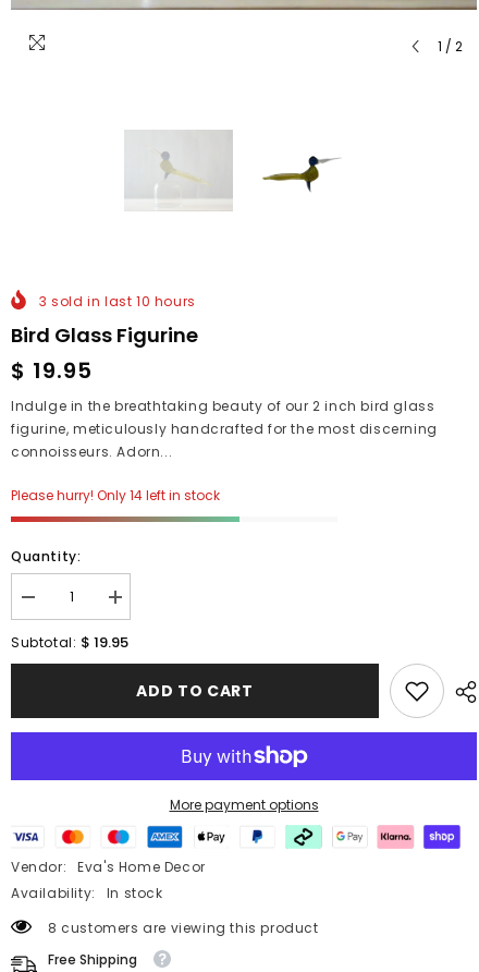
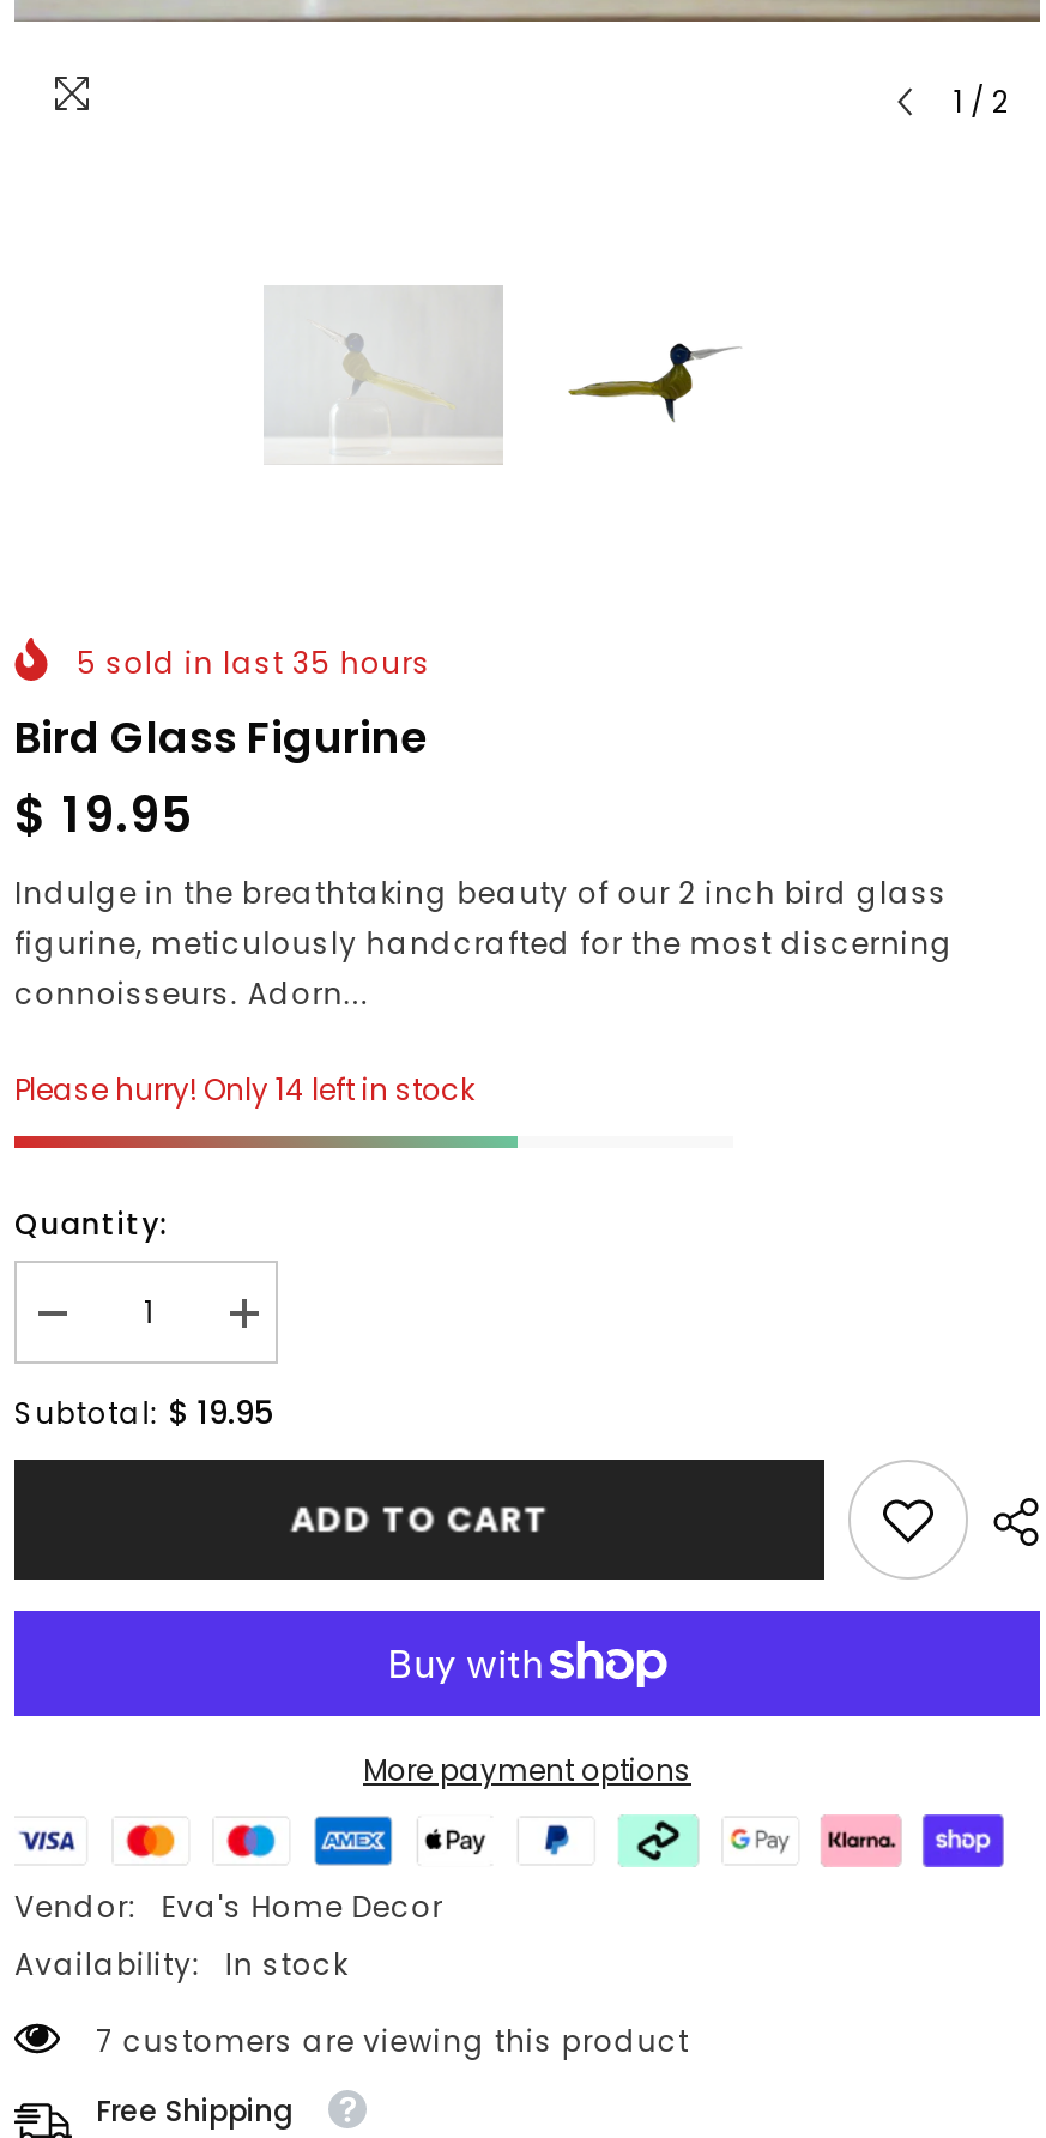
- 3 sold in last 10 hours
+ 5 sold in last 35 hours

- 8 customers are viewing this product
+ 7 customers are viewing this product
